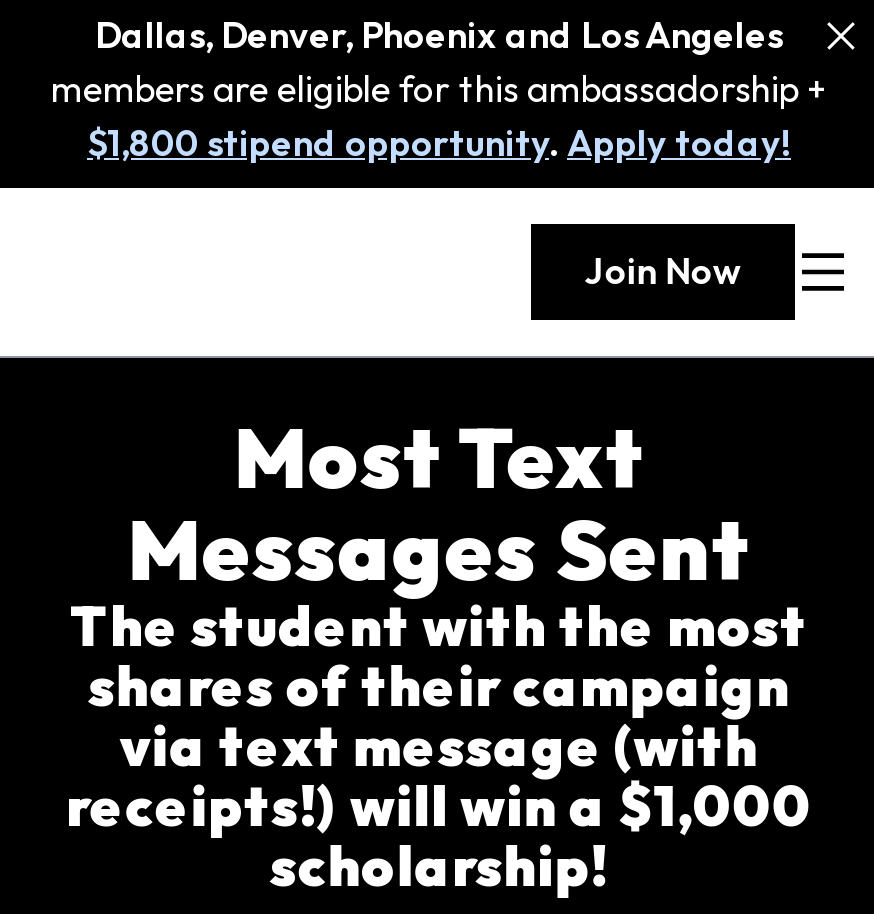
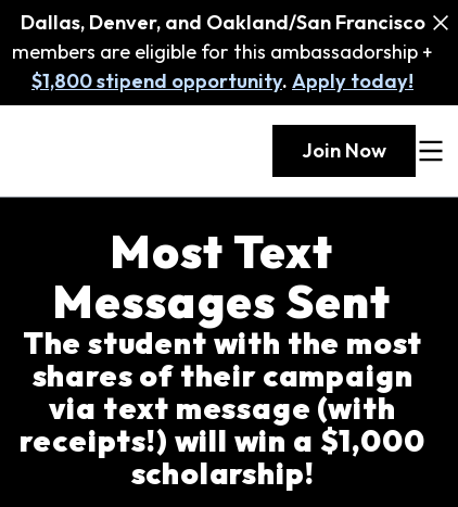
- Dallas, Denver, Phoenix and Los Angeles
+ Dallas, Denver, and Oakland/San Francisco
